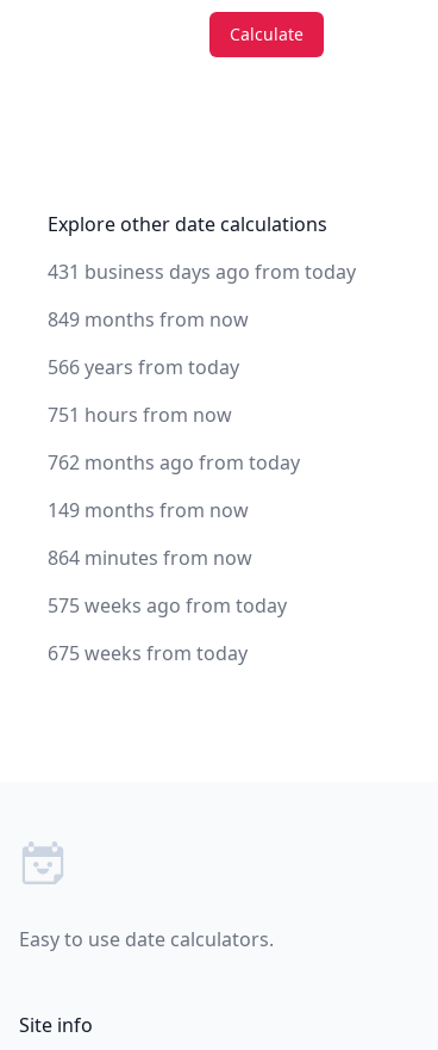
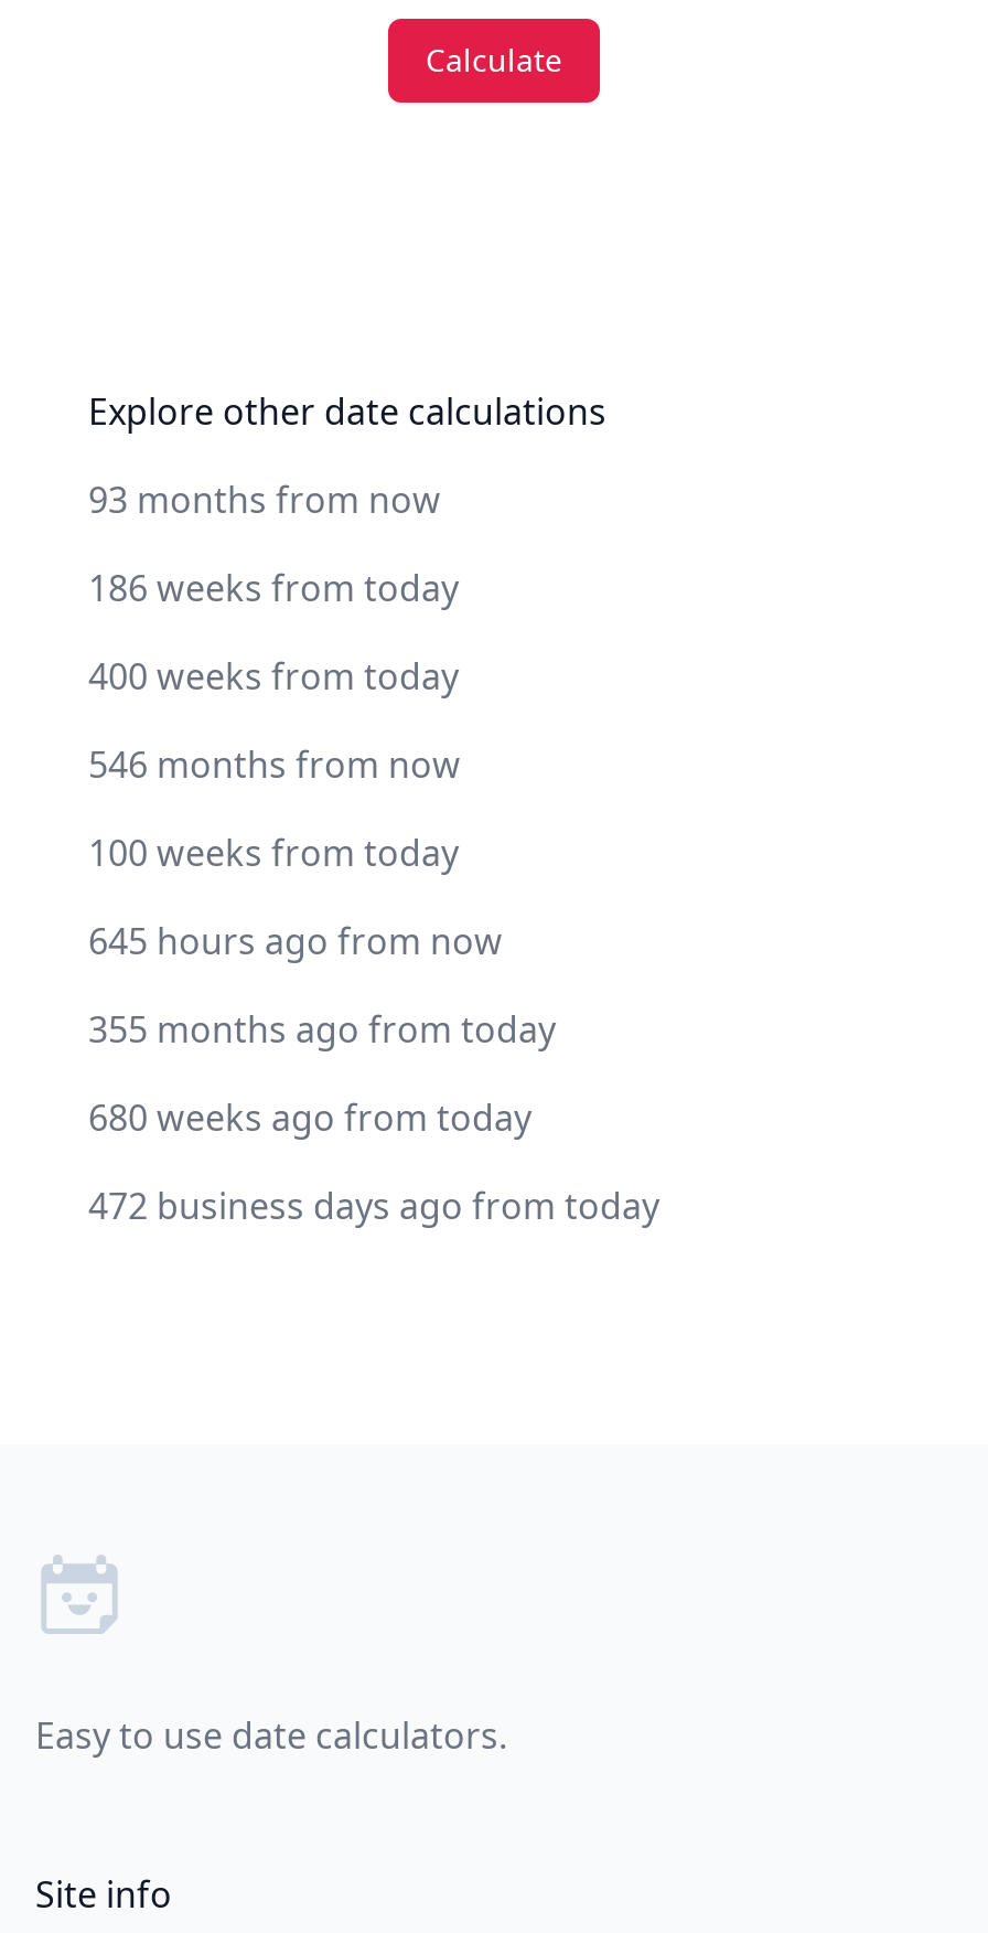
- 431 business days ago from today
+ 93 months from now

- 849 months from now
+ 186 weeks from today

- 566 years from today
+ 400 weeks from today

- 751 hours from now
+ 546 months from now

- 762 months ago from today
+ 100 weeks from today

- 149 months from now
+ 645 hours ago from now

- 864 minutes from now
+ 355 months ago from today

- 575 weeks ago from today
+ 680 weeks ago from today

- 675 weeks from today
+ 472 business days ago from today
